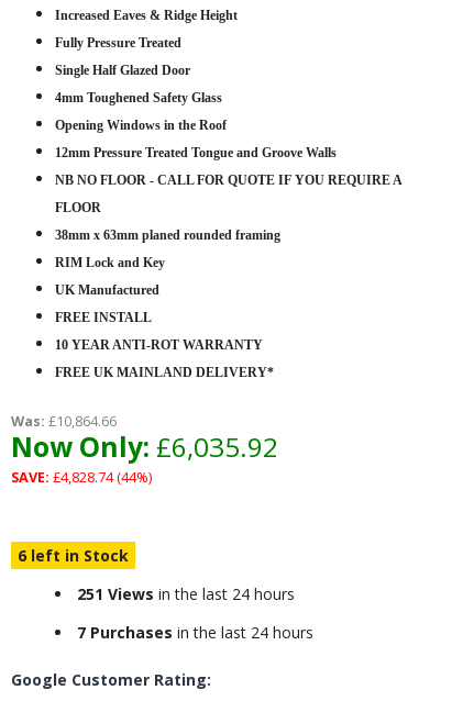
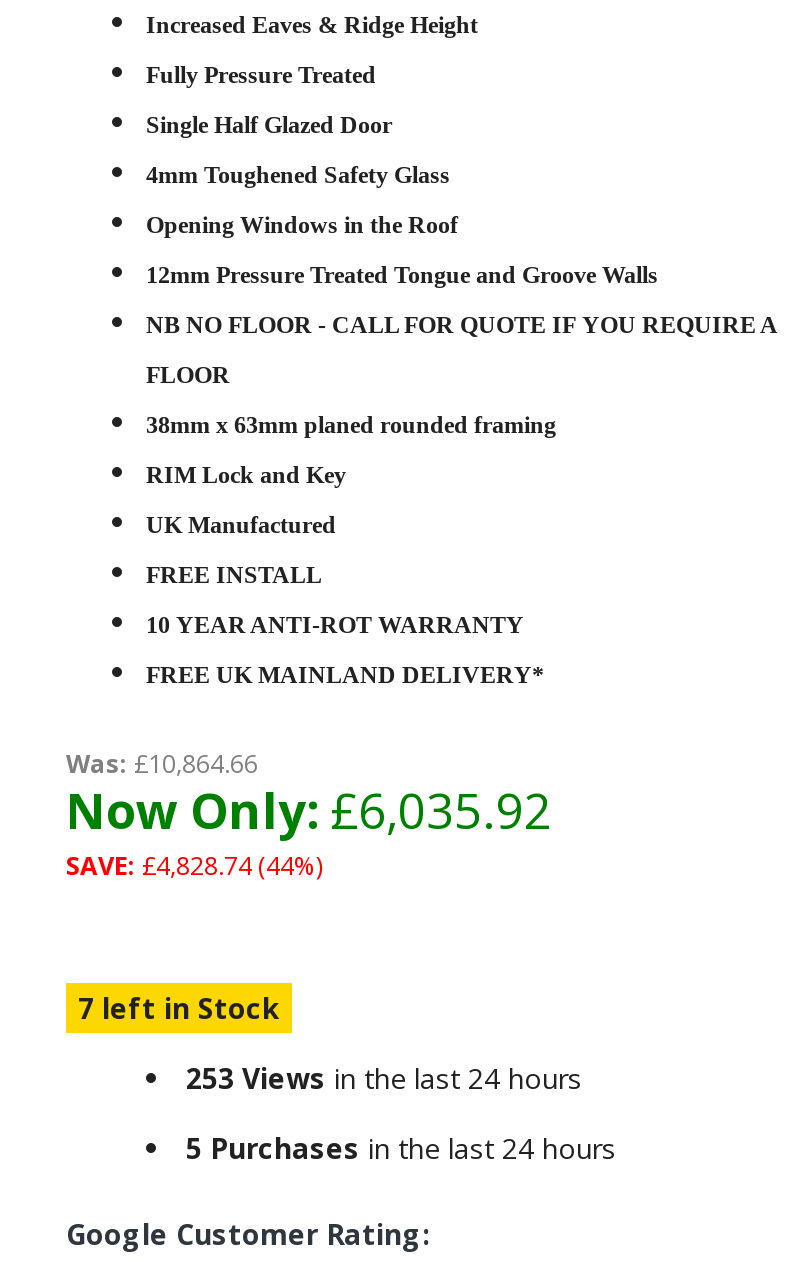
- 6 left in Stock
+ 7 left in Stock

- 251 Views in the last 24 hours
+ 253 Views in the last 24 hours

- 7 Purchases in the last 24 hours
+ 5 Purchases in the last 24 hours
